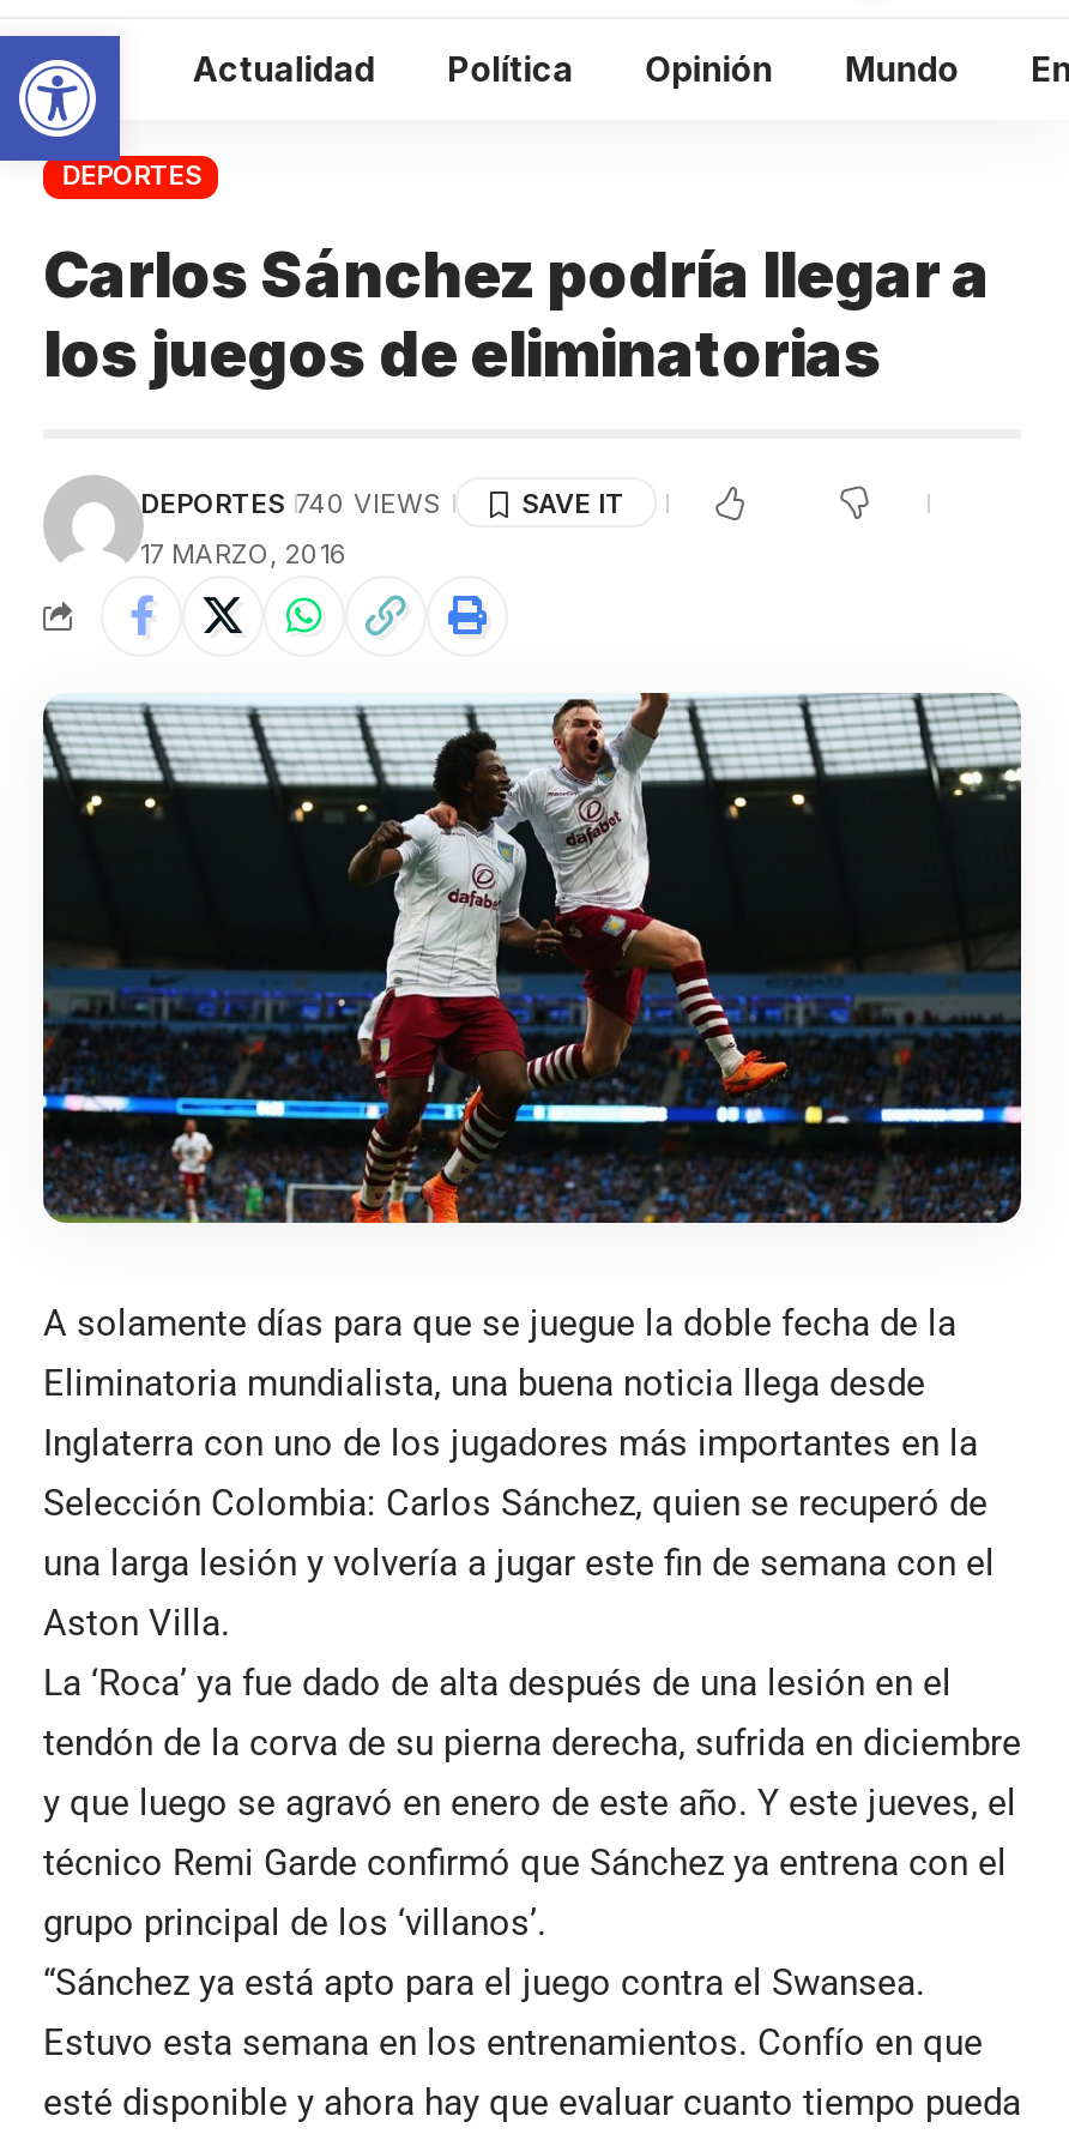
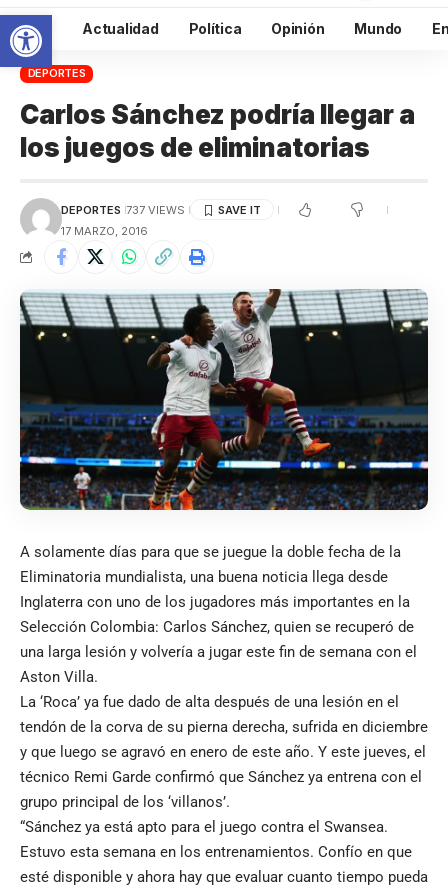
- DEPORTES 740 VIEWS
+ DEPORTES 737 VIEWS
